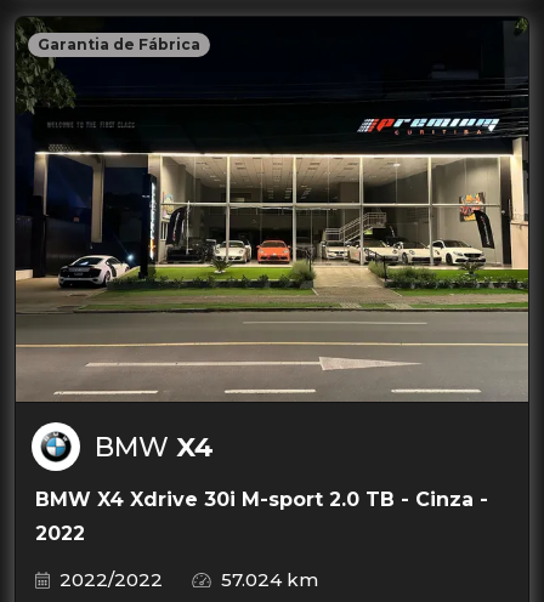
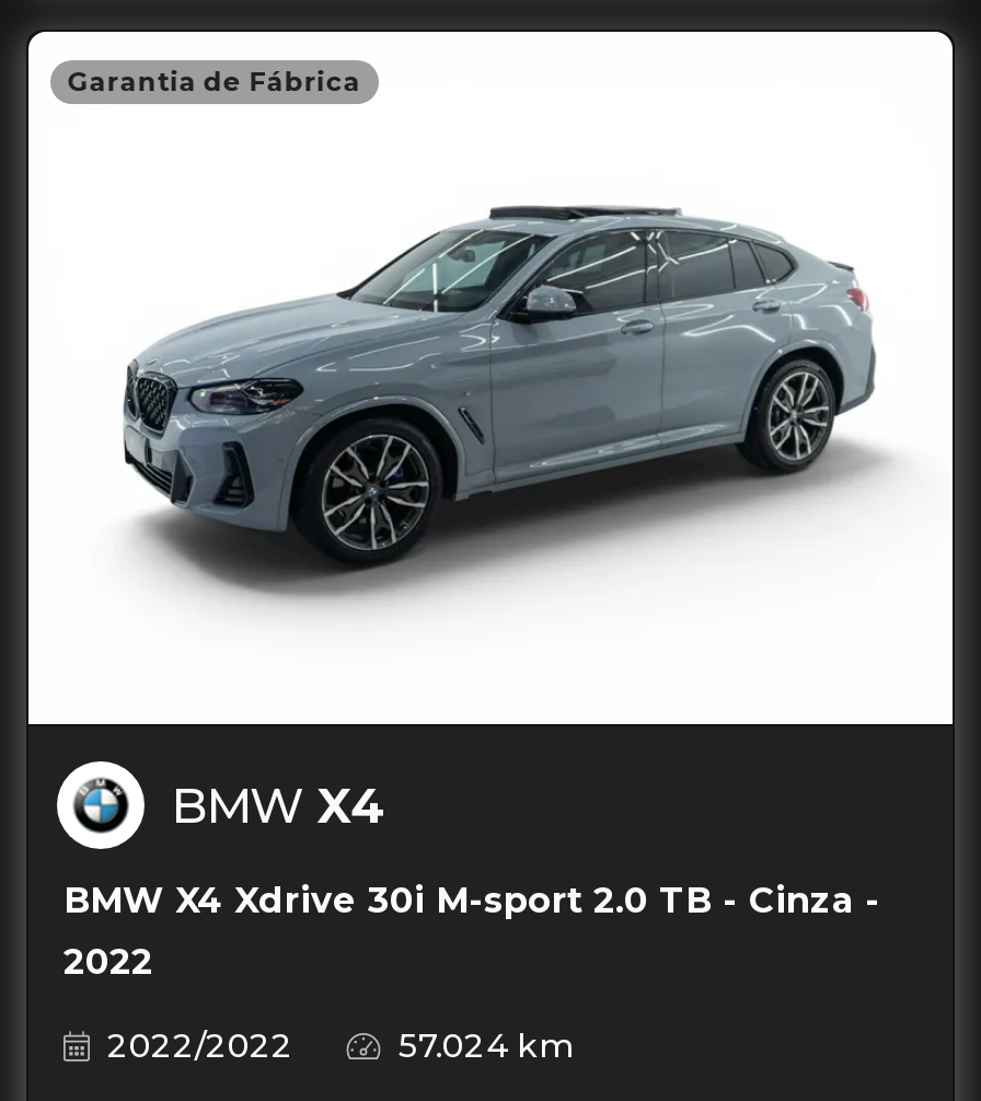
- [image]
+ [image]
